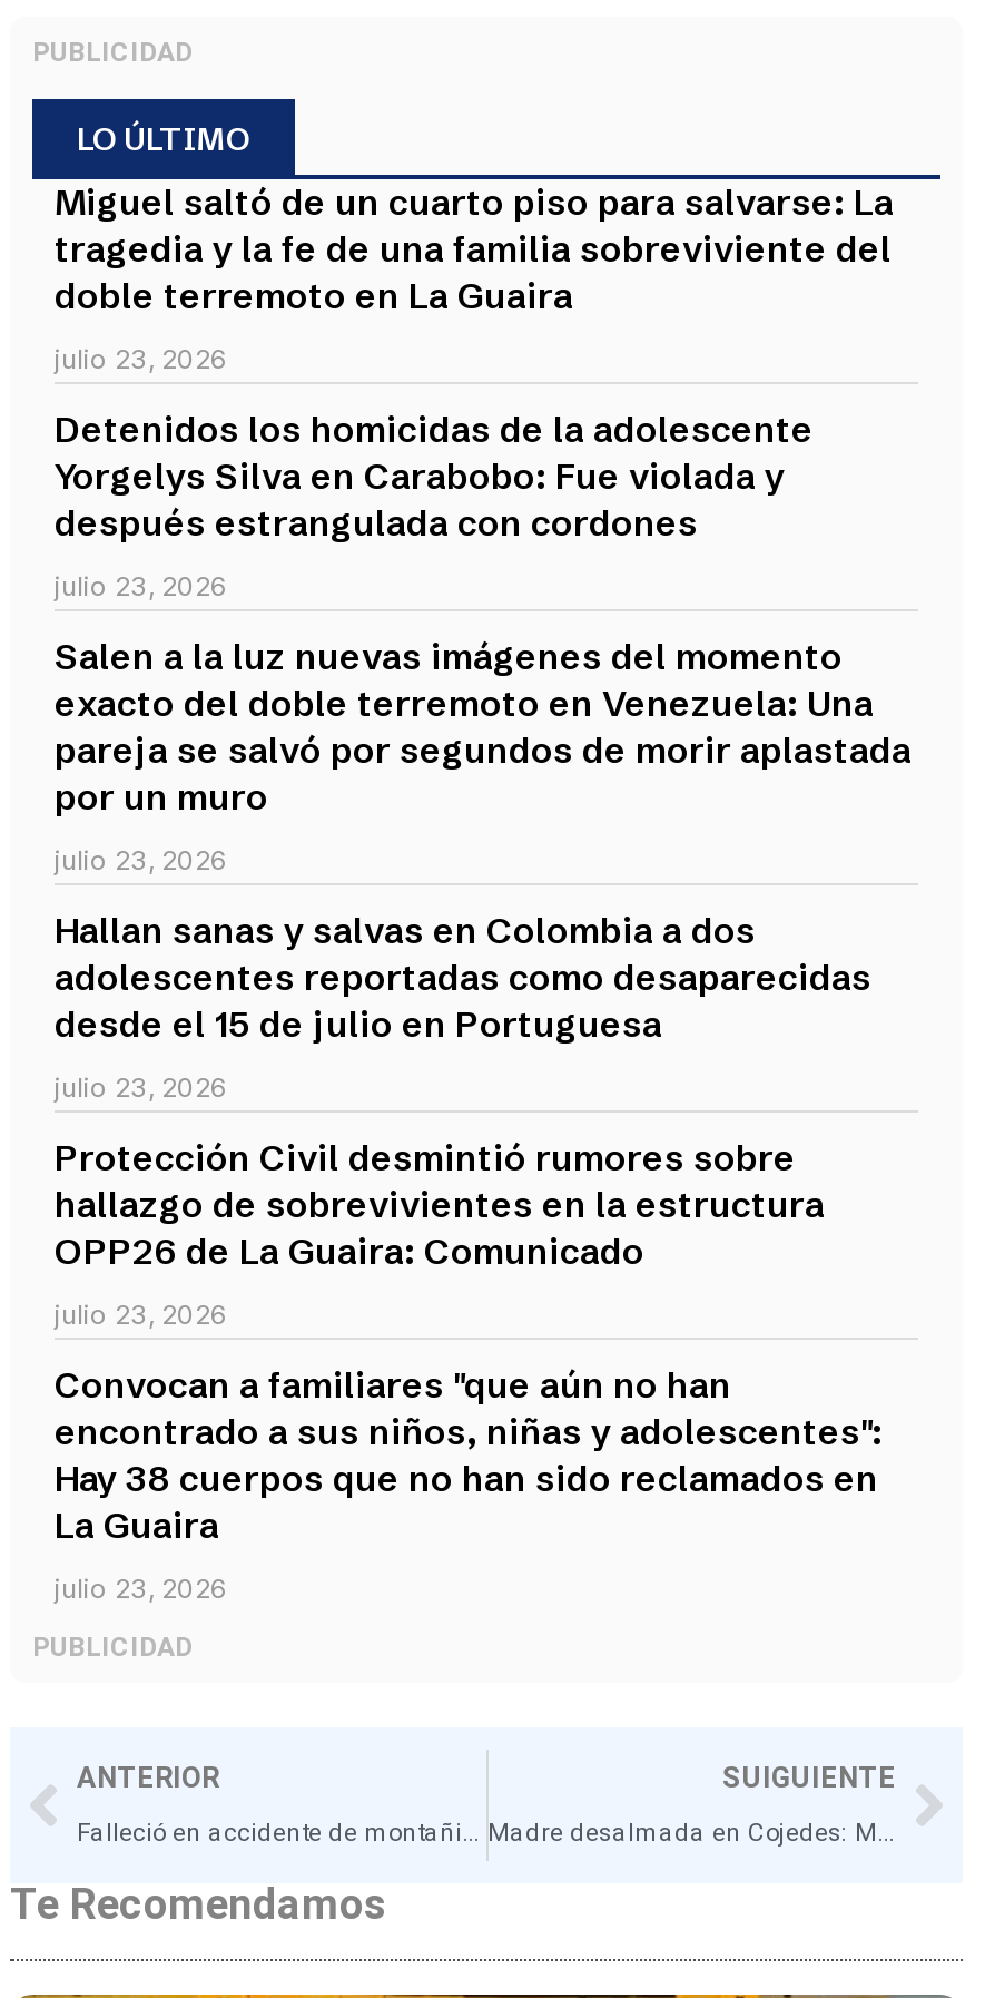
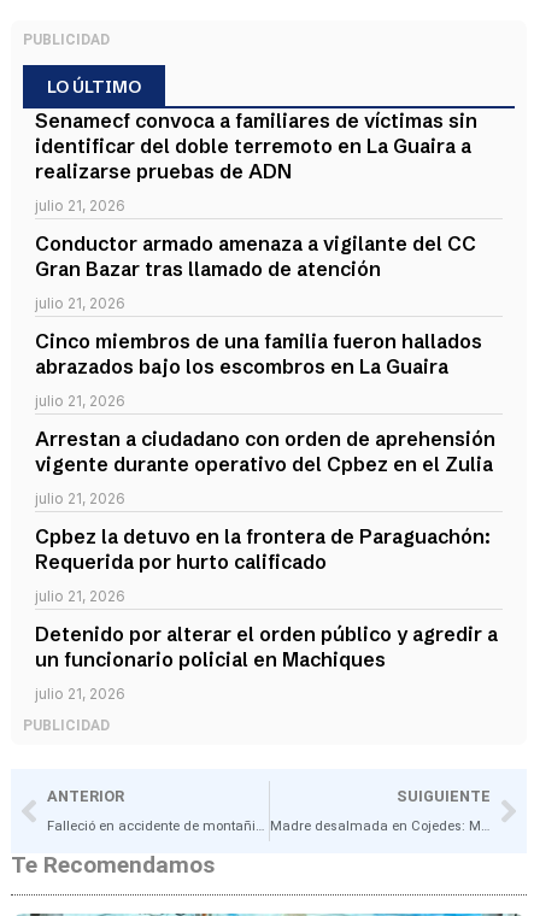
- Miguel saltó de un cuarto piso para salvarse: La
- tragedia y la fe de una familia sobreviviente del
- doble terremoto en La Guaira
+ Senamecf convoca a familiares de víctimas sin
+ identificar del doble terremoto en La Guaira a
+ realizarse pruebas de ADN

- julio 23, 2026
+ julio 21, 2026

- Detenidos los homicidas de la adolescente
- Yorgelys Silva en Carabobo: Fue violada y
- después estrangulada con cordones
+ Conductor armado amenaza a vigilante del CC
+ Gran Bazar tras llamado de atención

- julio 23, 2026
+ julio 21, 2026

- Salen a la luz nuevas imágenes del momento
- exacto del doble terremoto en Venezuela: Una
- pareja se salvó por segundos de morir aplastada
- por un muro
+ Cinco miembros de una familia fueron hallados
+ abrazados bajo los escombros en La Guaira

- julio 23, 2026
+ julio 21, 2026

- Hallan sanas y salvas en Colombia a dos
- adolescentes reportadas como desaparecidas
- desde el 15 de julio en Portuguesa
+ Arrestan a ciudadano con orden de aprehensión
+ vigente durante operativo del Cpbez en el Zulia

- julio 23, 2026
+ julio 21, 2026

- Protección Civil desmintió rumores sobre
- hallazgo de sobrevivientes en la estructura
- OPP26 de La Guaira: Comunicado
+ Cpbez la detuvo en la frontera de Paraguachón:
+ Requerida por hurto calificado

- julio 23, 2026
+ julio 21, 2026

- Convocan a familiares "que aún no han
- encontrado a sus niños, niñas y adolescentes":
- Hay 38 cuerpos que no han sido reclamados en
- La Guaira
+ Detenido por alterar el orden público y agredir a
+ un funcionario policial en Machiques

- julio 23, 2026
+ julio 21, 2026
